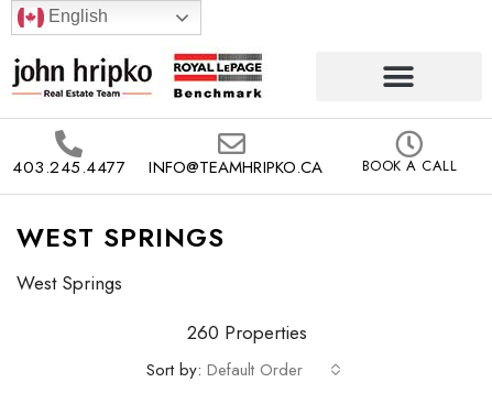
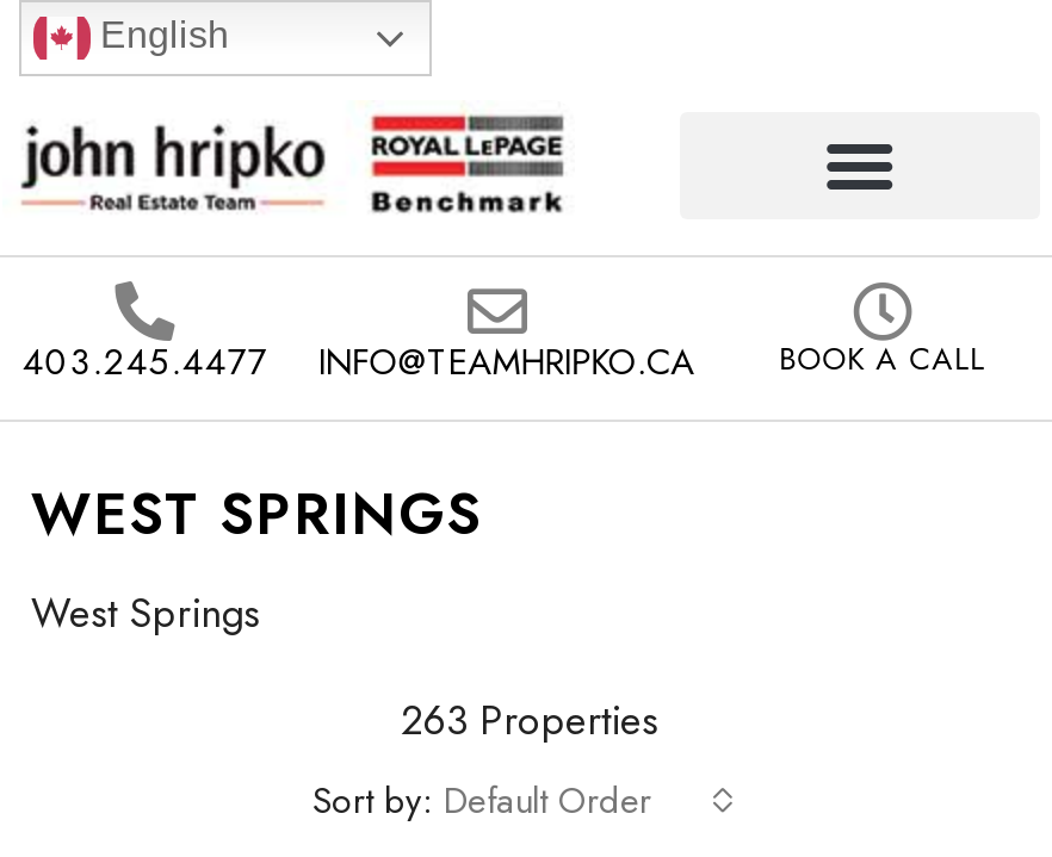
- 260 Properties
+ 263 Properties
